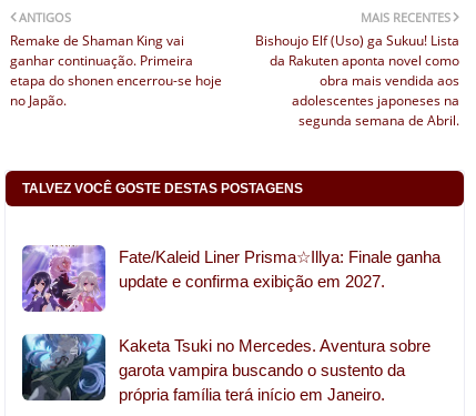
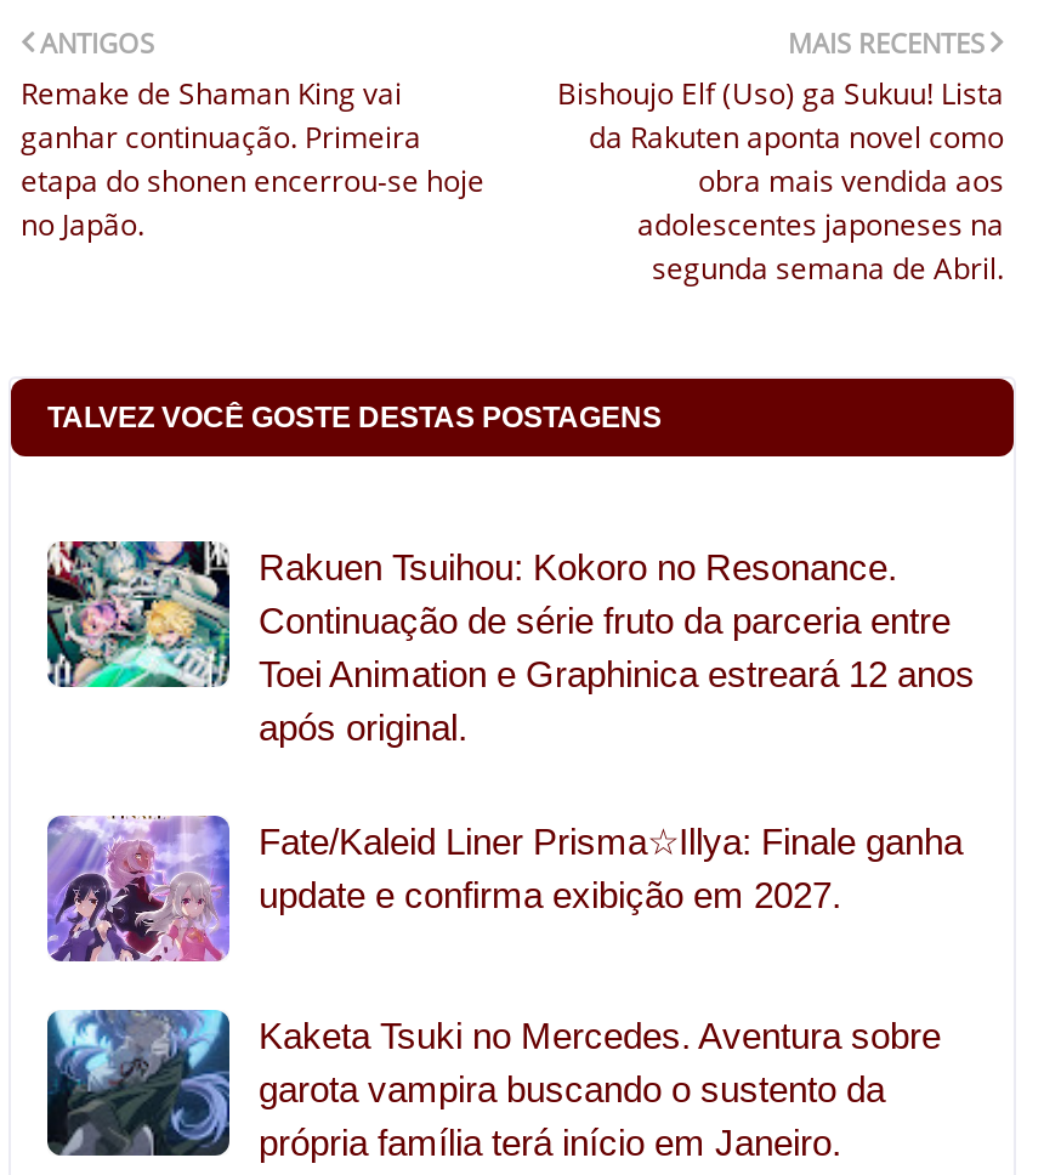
+ [image]
+ Rakuen Tsuihou: Kokoro no Resonance.
+ Continuação de série fruto da parceria entre
+ Toei Animation e Graphinica estreará 12 anos
+ após original.
